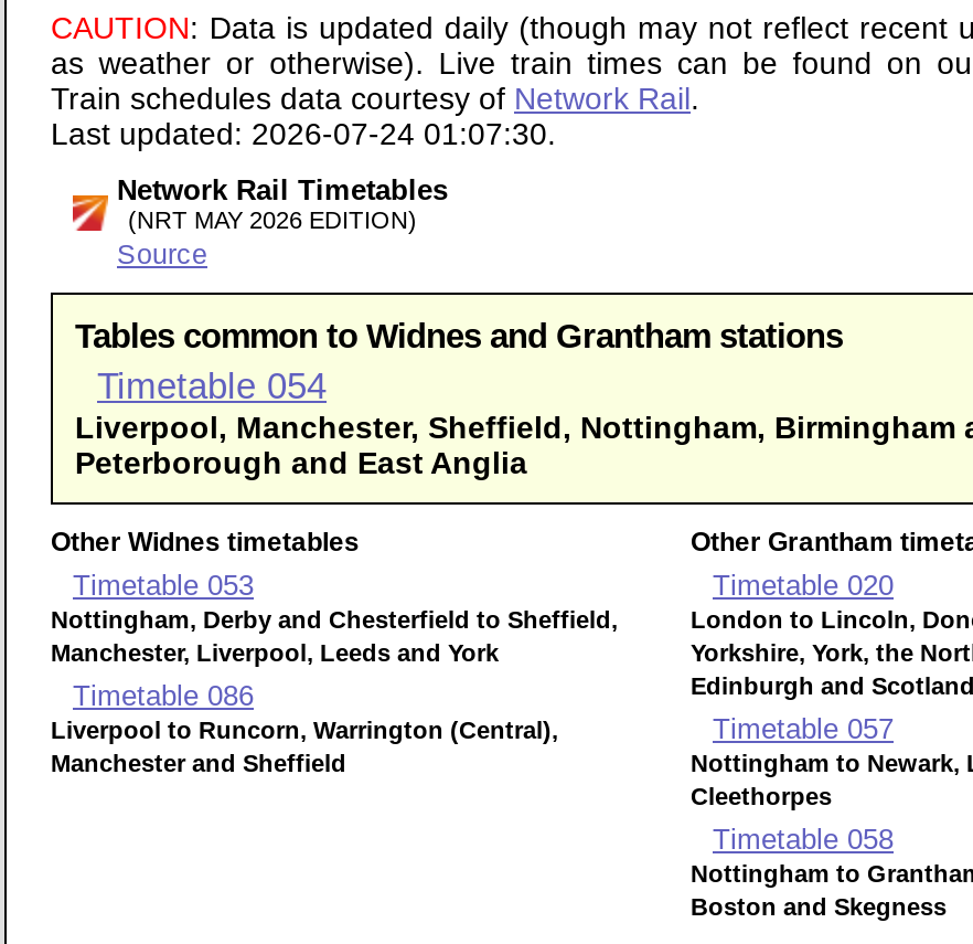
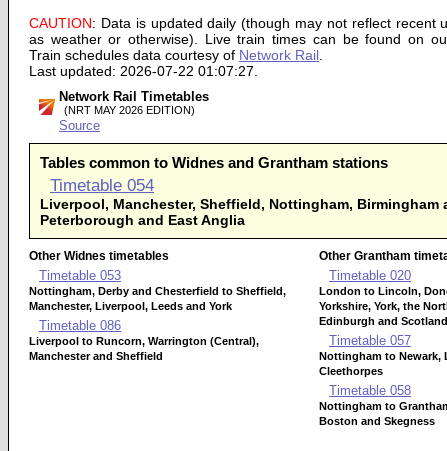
- Last updated: 2026-07-24 01:07:30.
+ Last updated: 2026-07-22 01:07:27.
